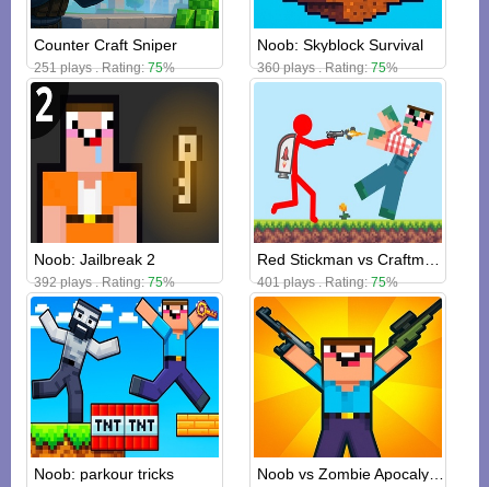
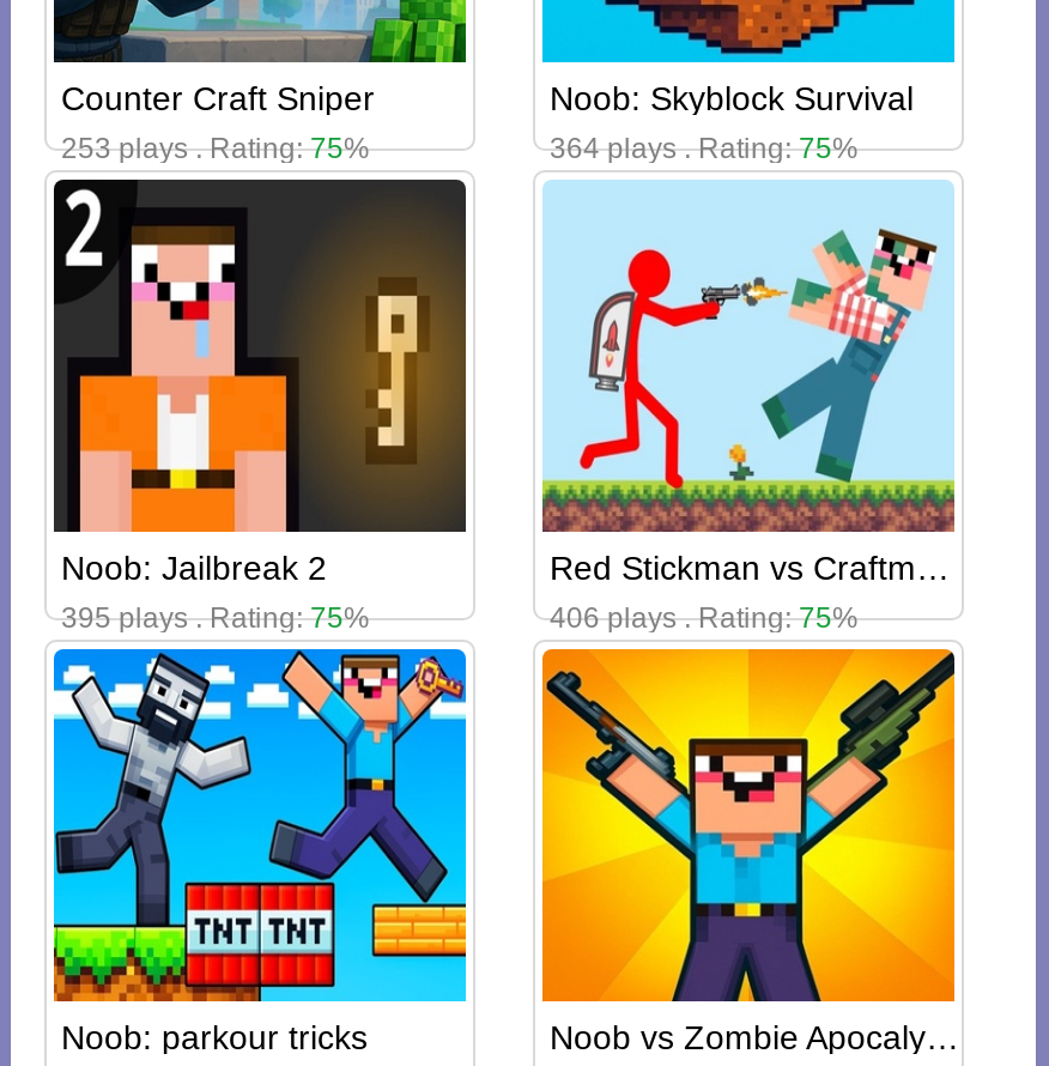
- 251 plays . Rating: 75%
+ 253 plays . Rating: 75%

- 360 plays . Rating: 75%
+ 364 plays . Rating: 75%

- 392 plays . Rating: 75%
+ 395 plays . Rating: 75%

- 401 plays . Rating: 75%
+ 406 plays . Rating: 75%
